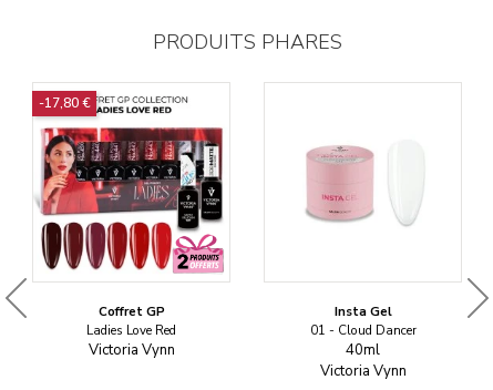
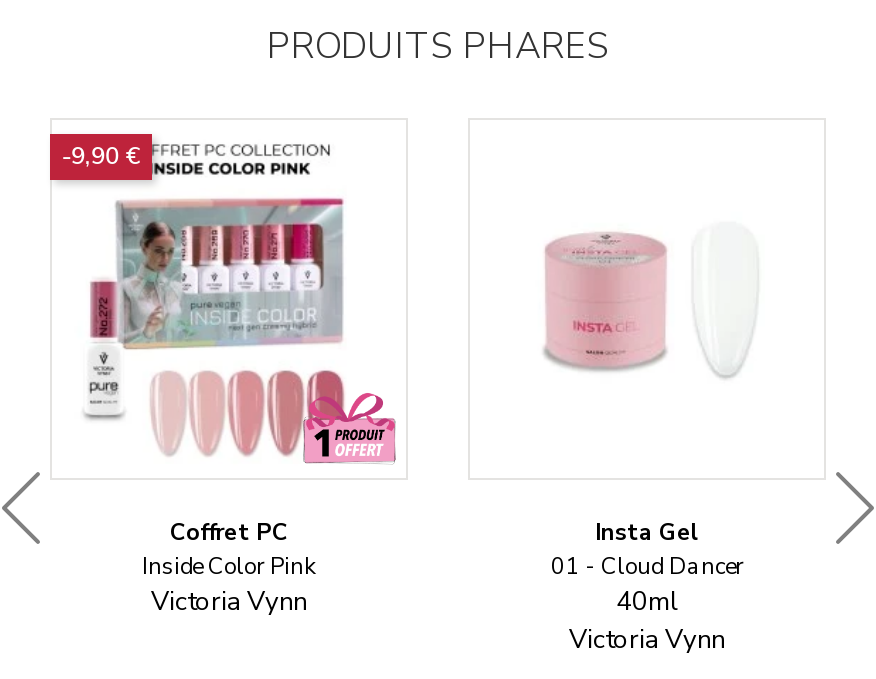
- -17,80 €
+ -9,90 €

- [image]
- Coffret GP
- Ladies Love Red
+ [image]
+ Coffret PC
+ Inside Color Pink
